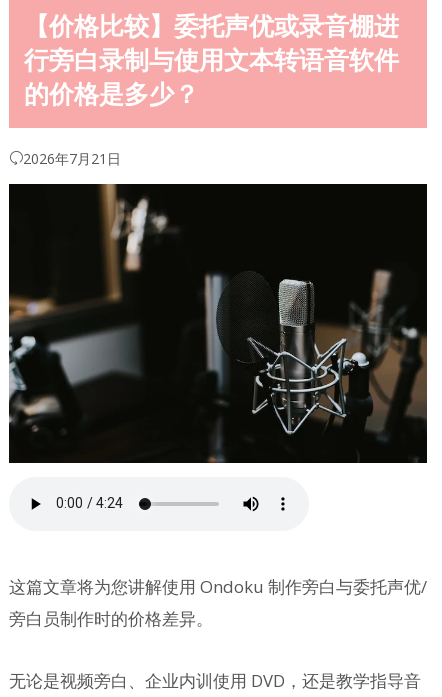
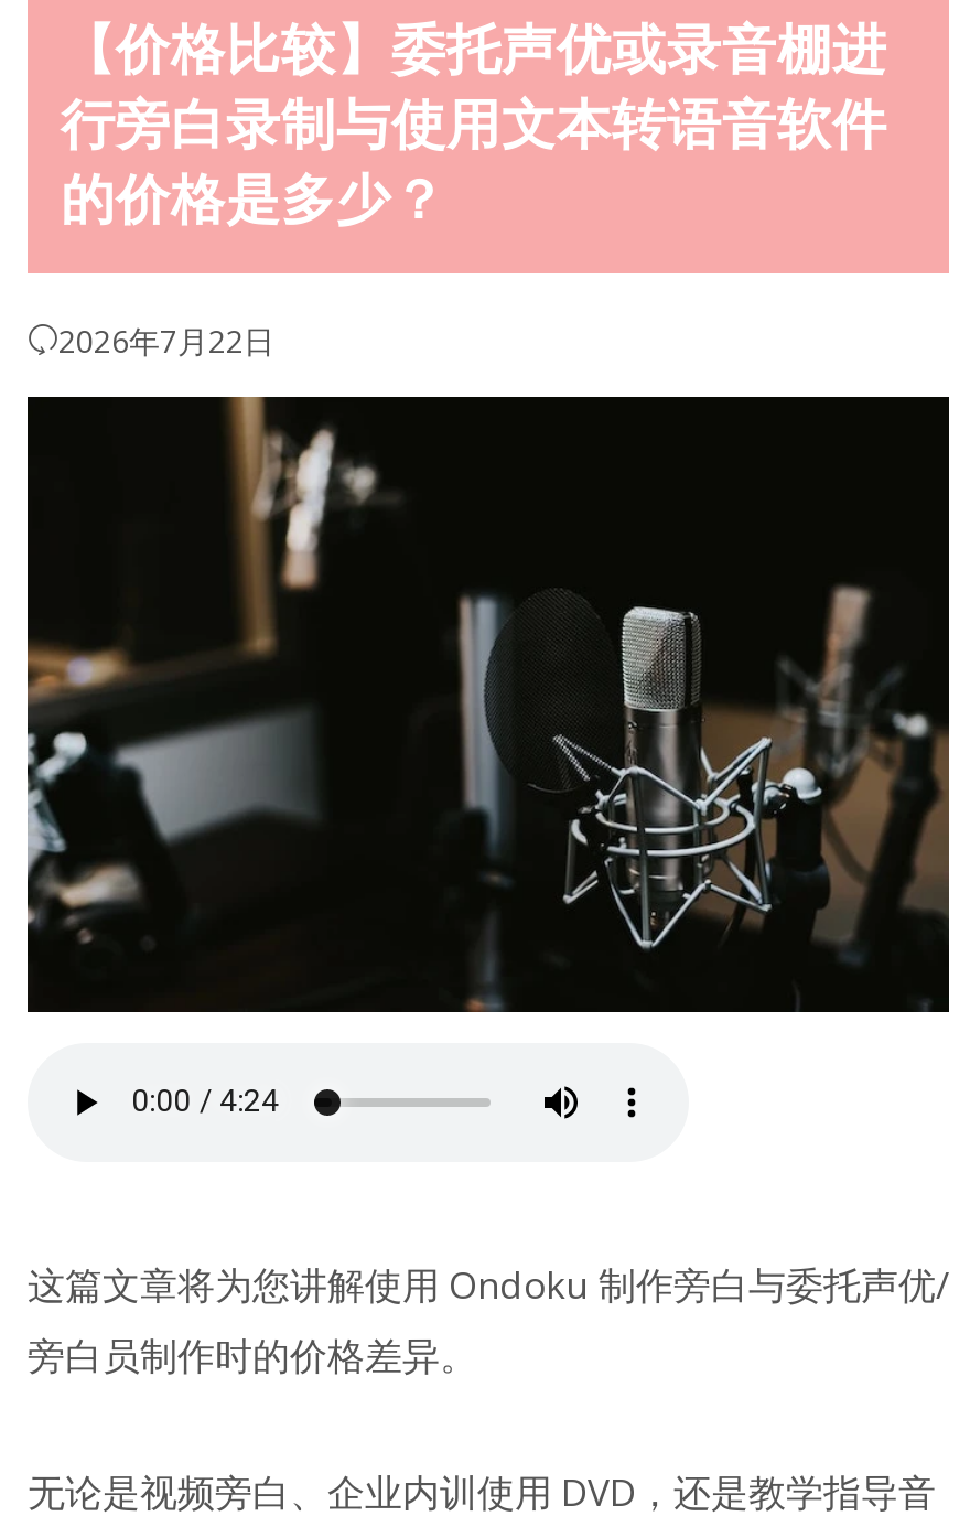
- 2026年7月21日
+ 2026年7月22日
